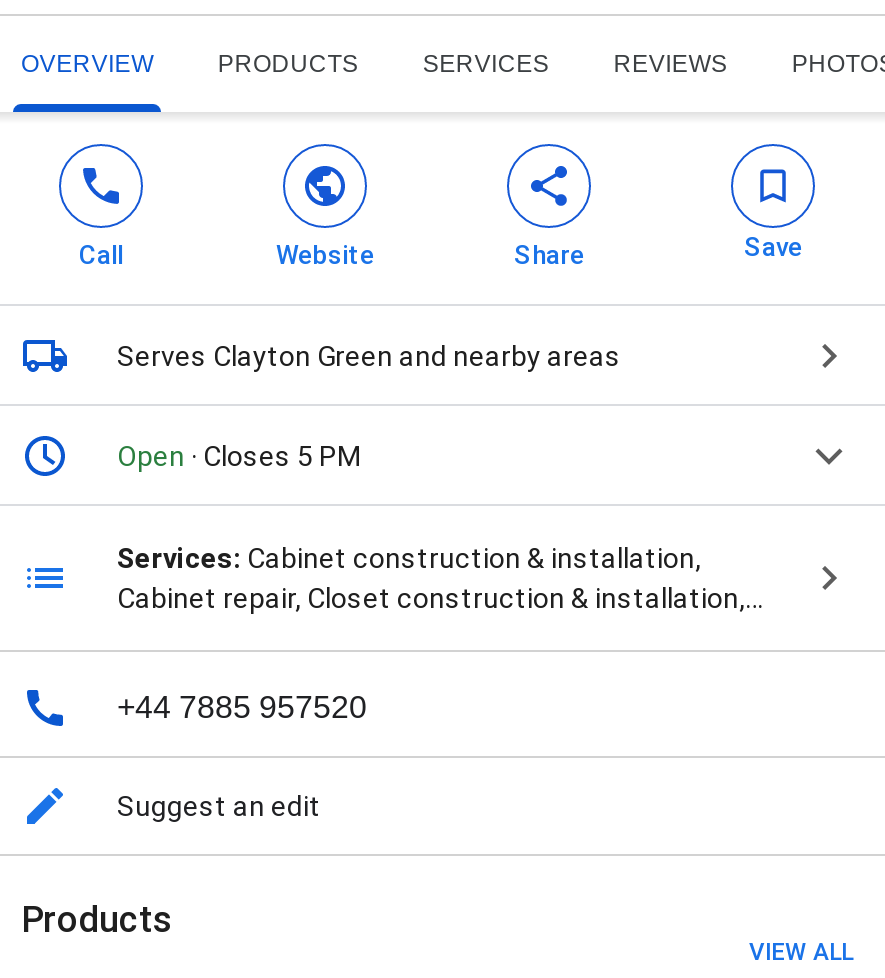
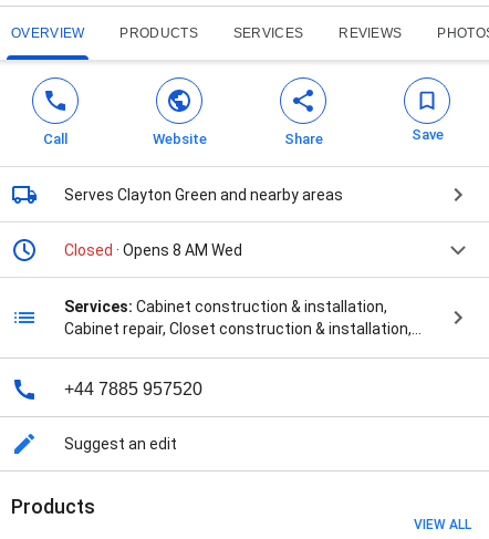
- Open · Closes 5 PM
+ Closed · Opens 8 AM Wed
